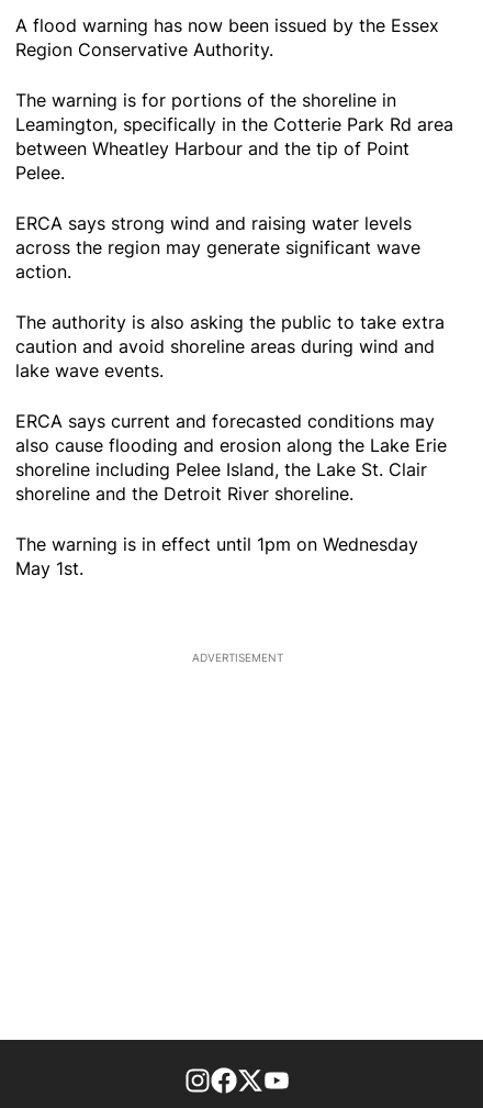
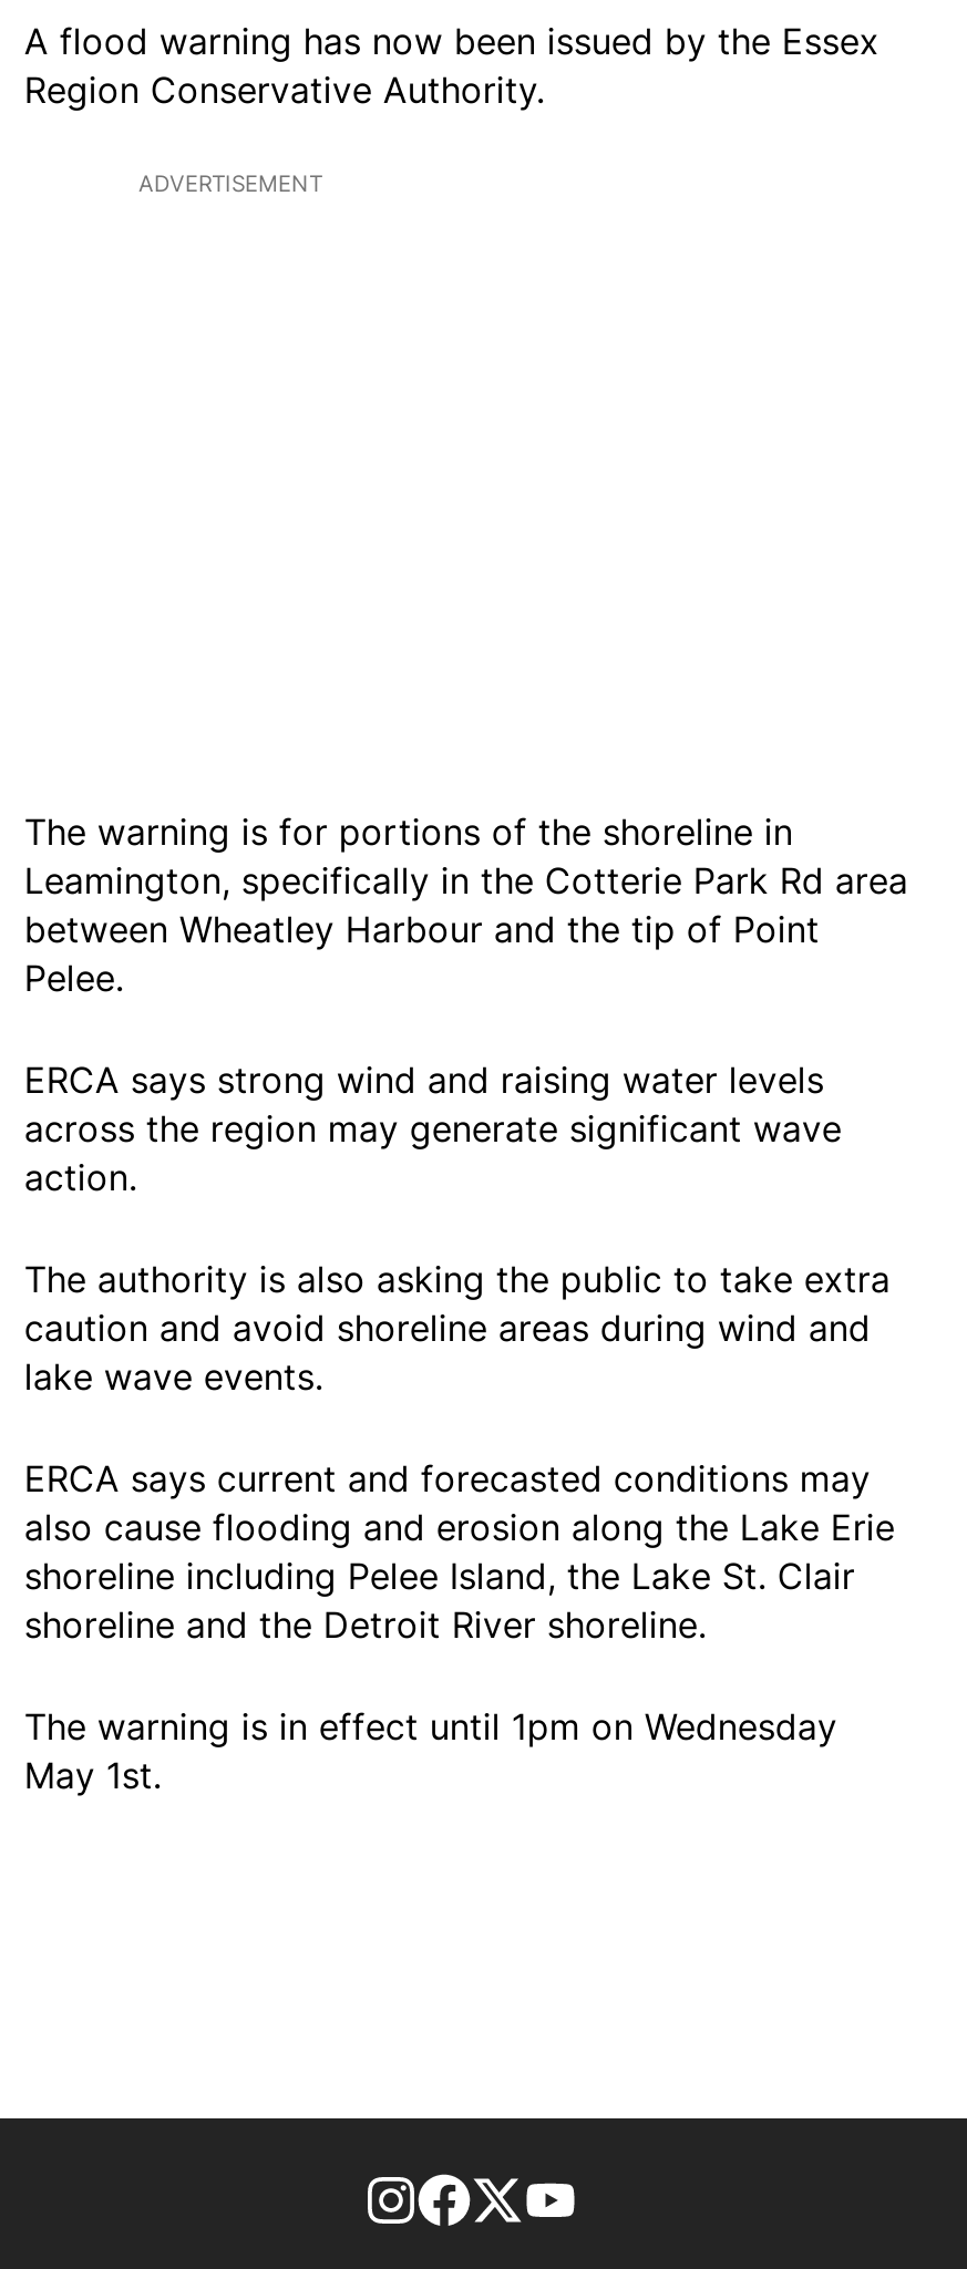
moved down: The warning is for portions of the shoreline in | Leamington, specifically in the Cotterie Park Rd area | between Wheatley Harbour and the tip of Point | ... | The warning is in effect until 1pm on Wednesday | May 1st.

moved up: ADVERTISEMENT
